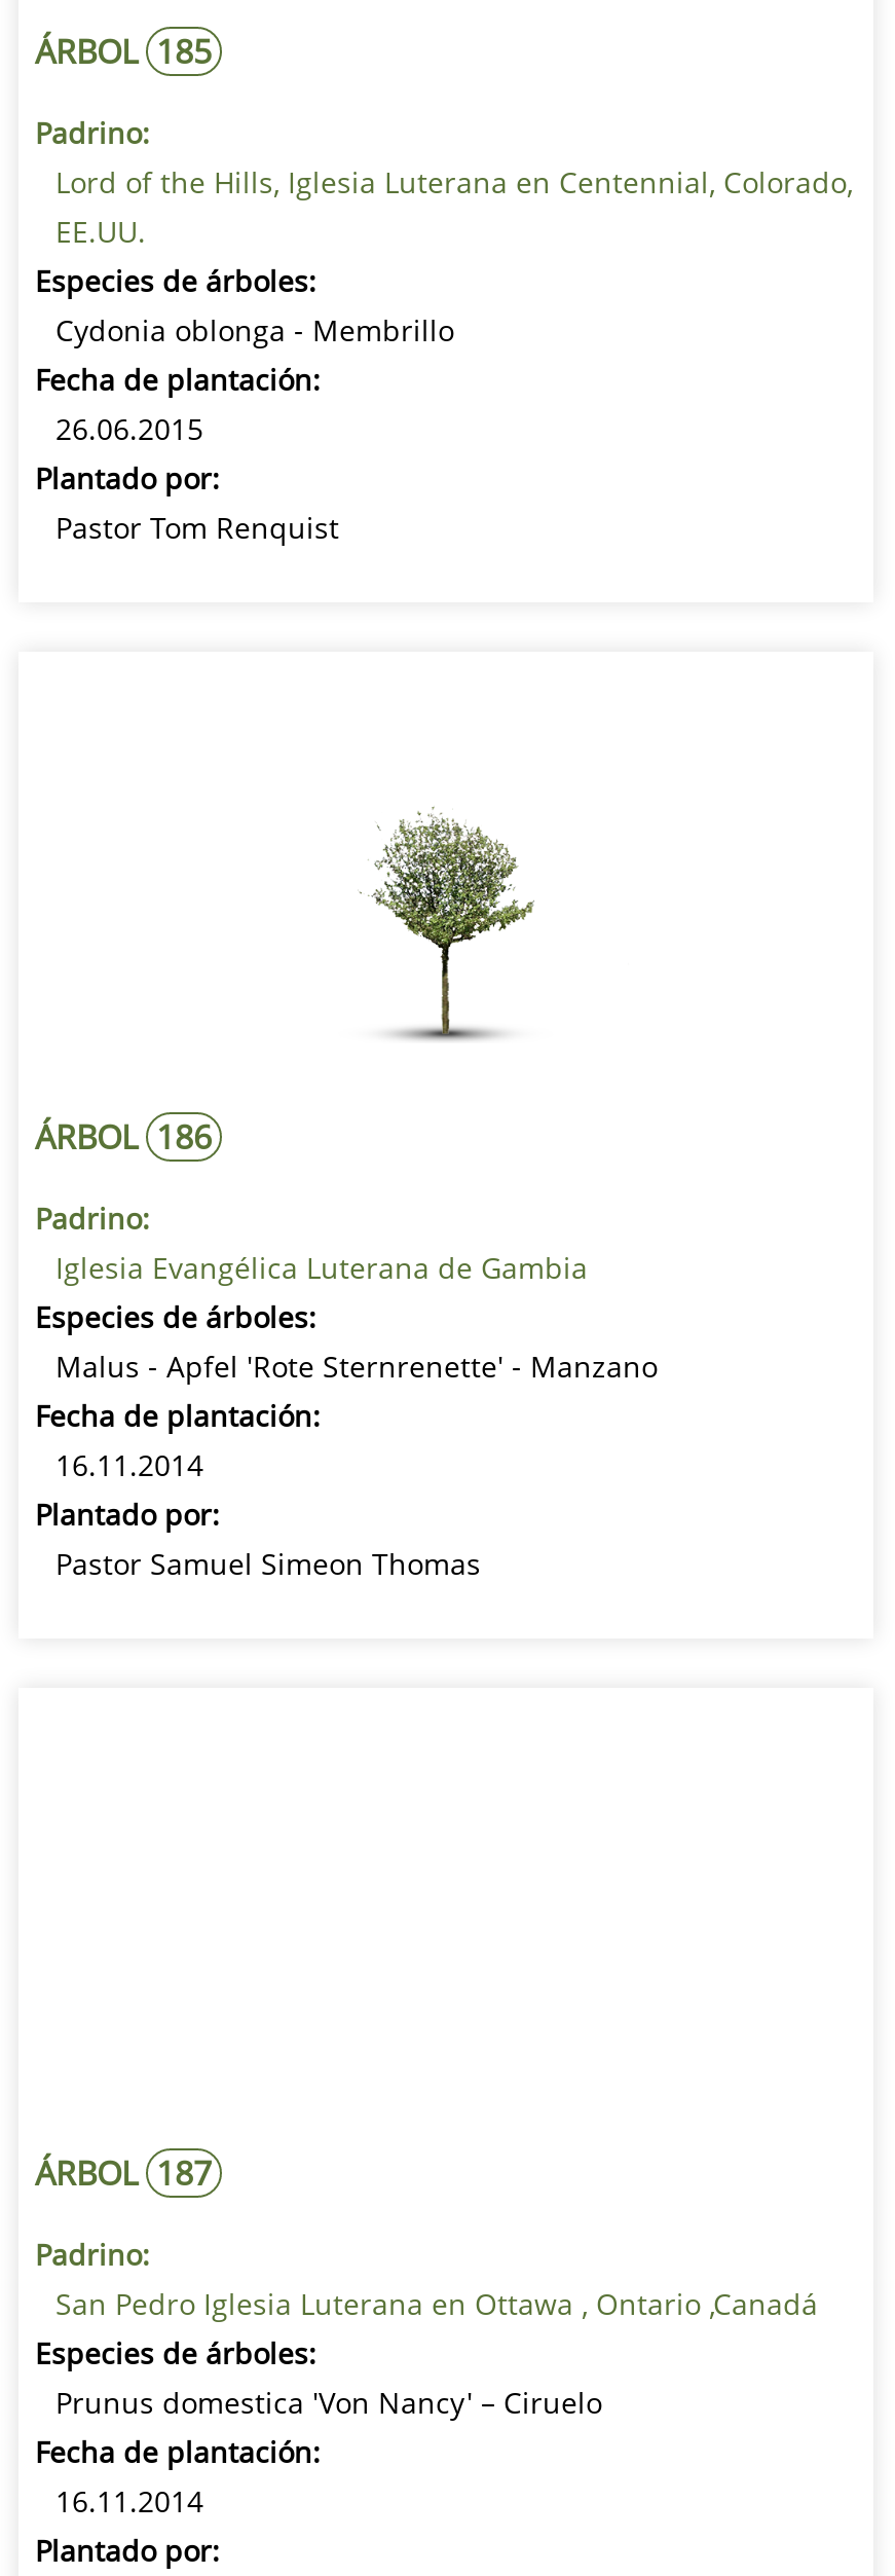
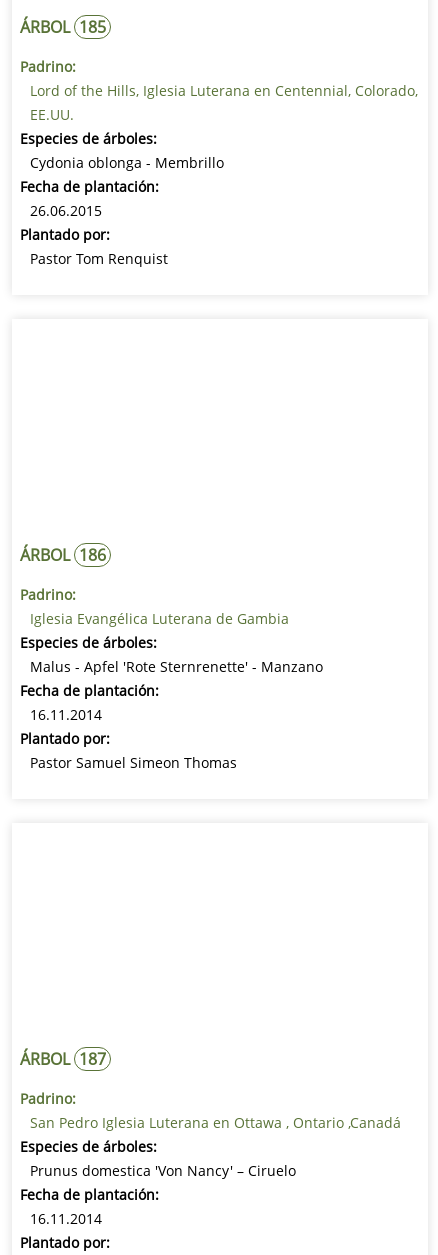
- [image]
